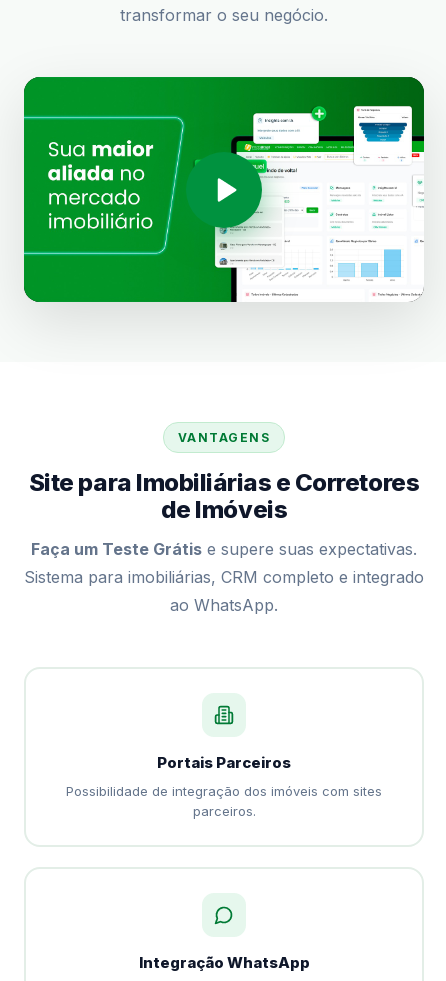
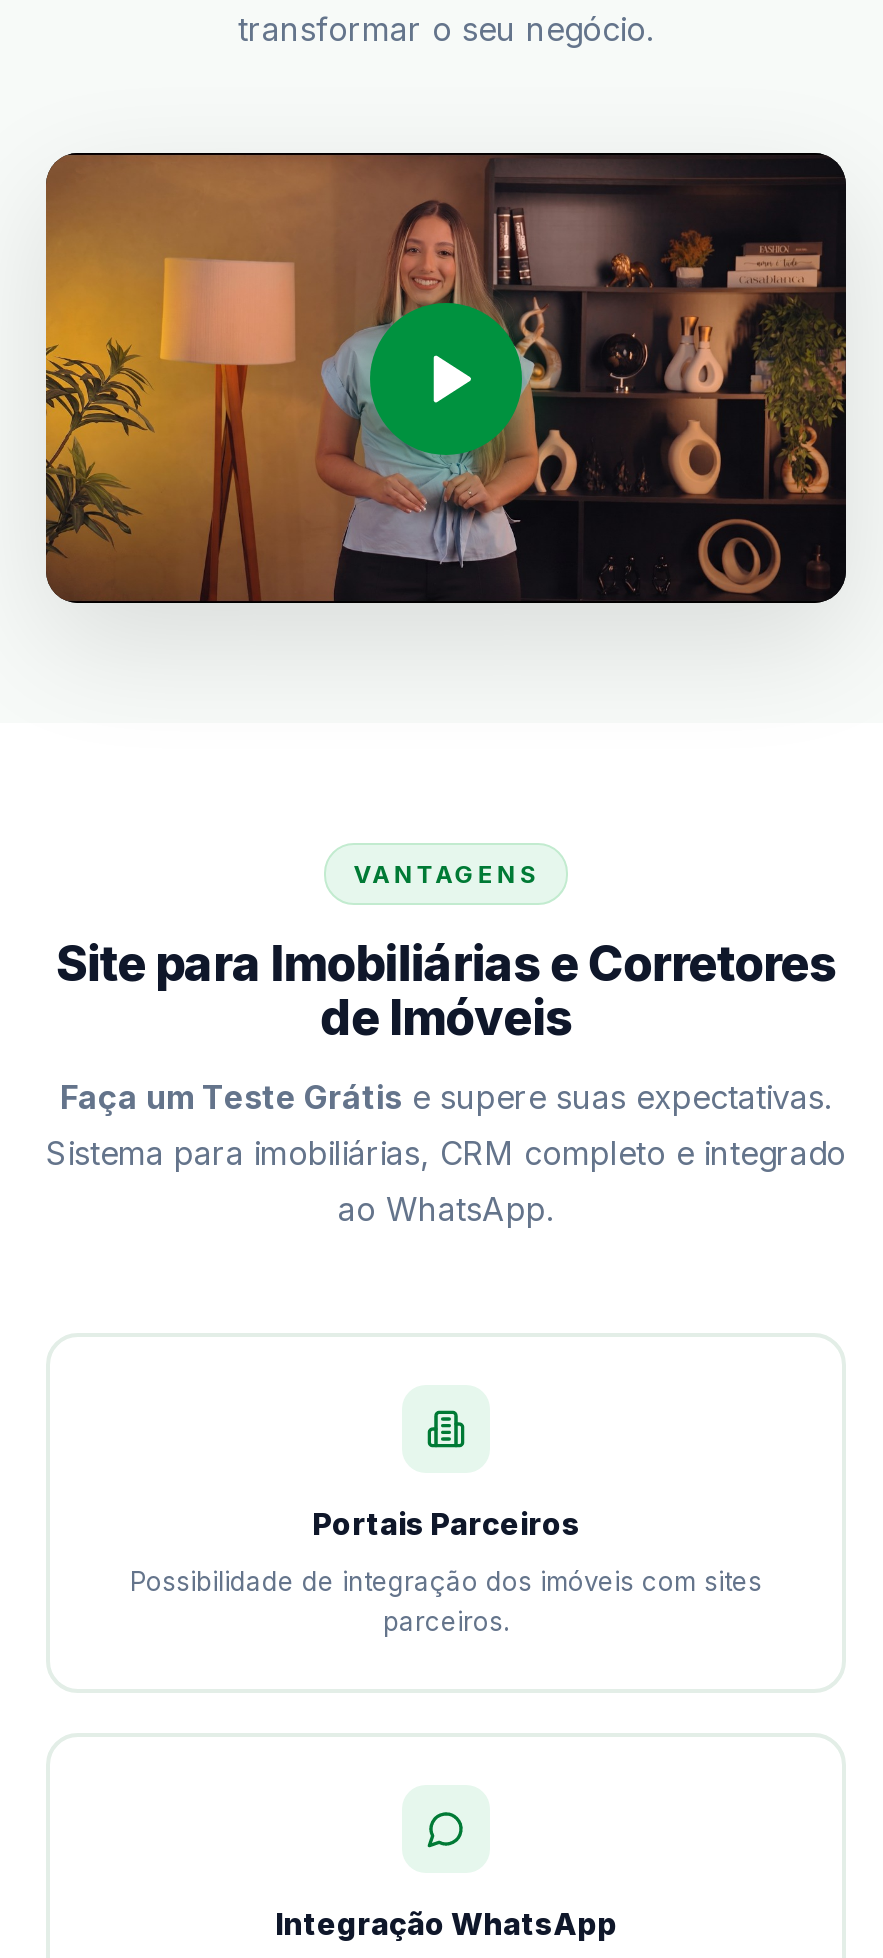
- [image]
+ [image]
